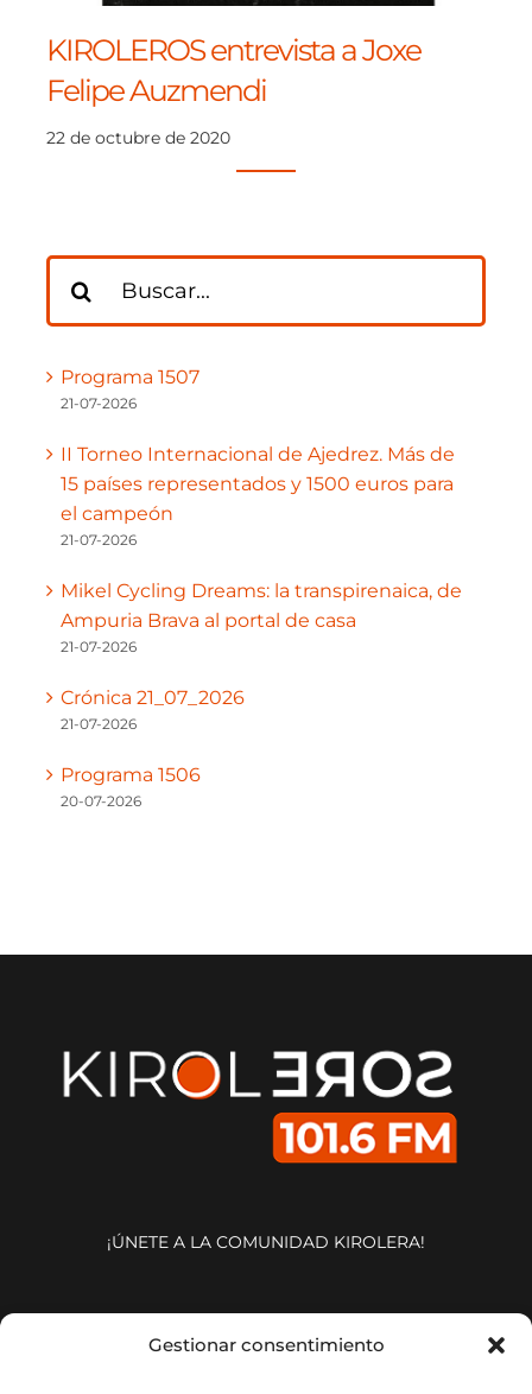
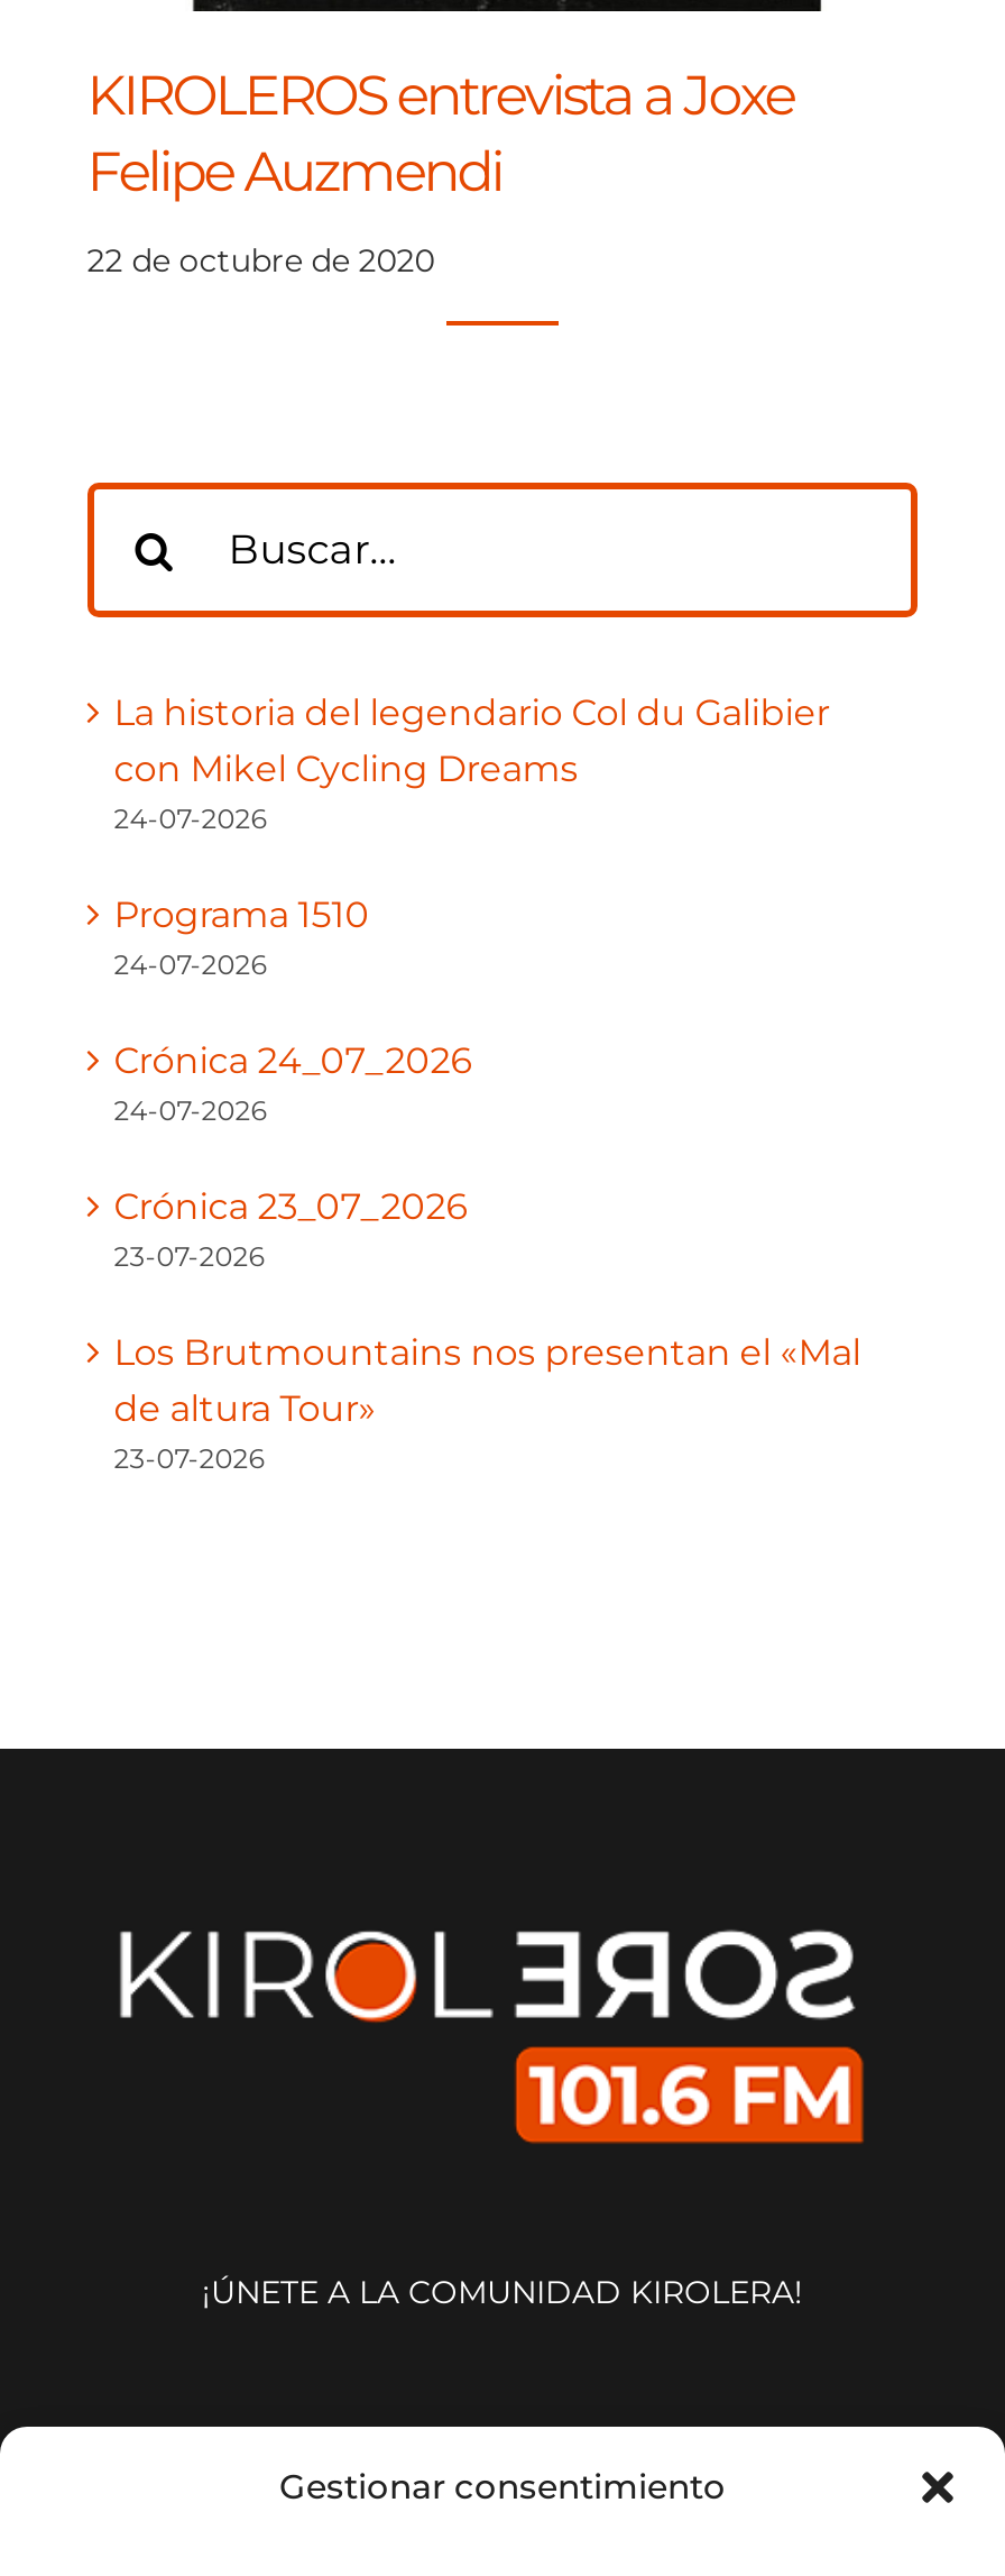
- Programa 1507
- 21-07-2026
+ La historia del legendario Col du Galibier
+ con Mikel Cycling Dreams
+ 24-07-2026

- II Torneo Internacional de Ajedrez. Más de
- 15 países representados y 1500 euros para
- el campeón
- 21-07-2026
+ Programa 1510
+ 24-07-2026

- Mikel Cycling Dreams: la transpirenaica, de
- Ampuria Brava al portal de casa
- 21-07-2026
+ Crónica 24_07_2026
+ 24-07-2026

- Crónica 21_07_2026
- 21-07-2026
+ Crónica 23_07_2026
+ 23-07-2026

- Programa 1506
- 20-07-2026
+ Los Brutmountains nos presentan el «Mal
+ de altura Tour»
+ 23-07-2026
